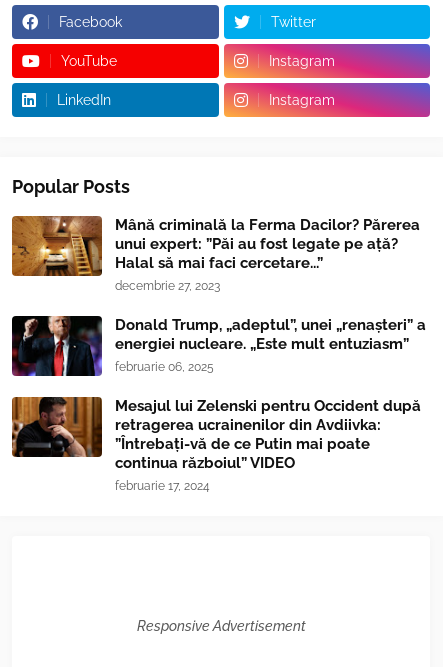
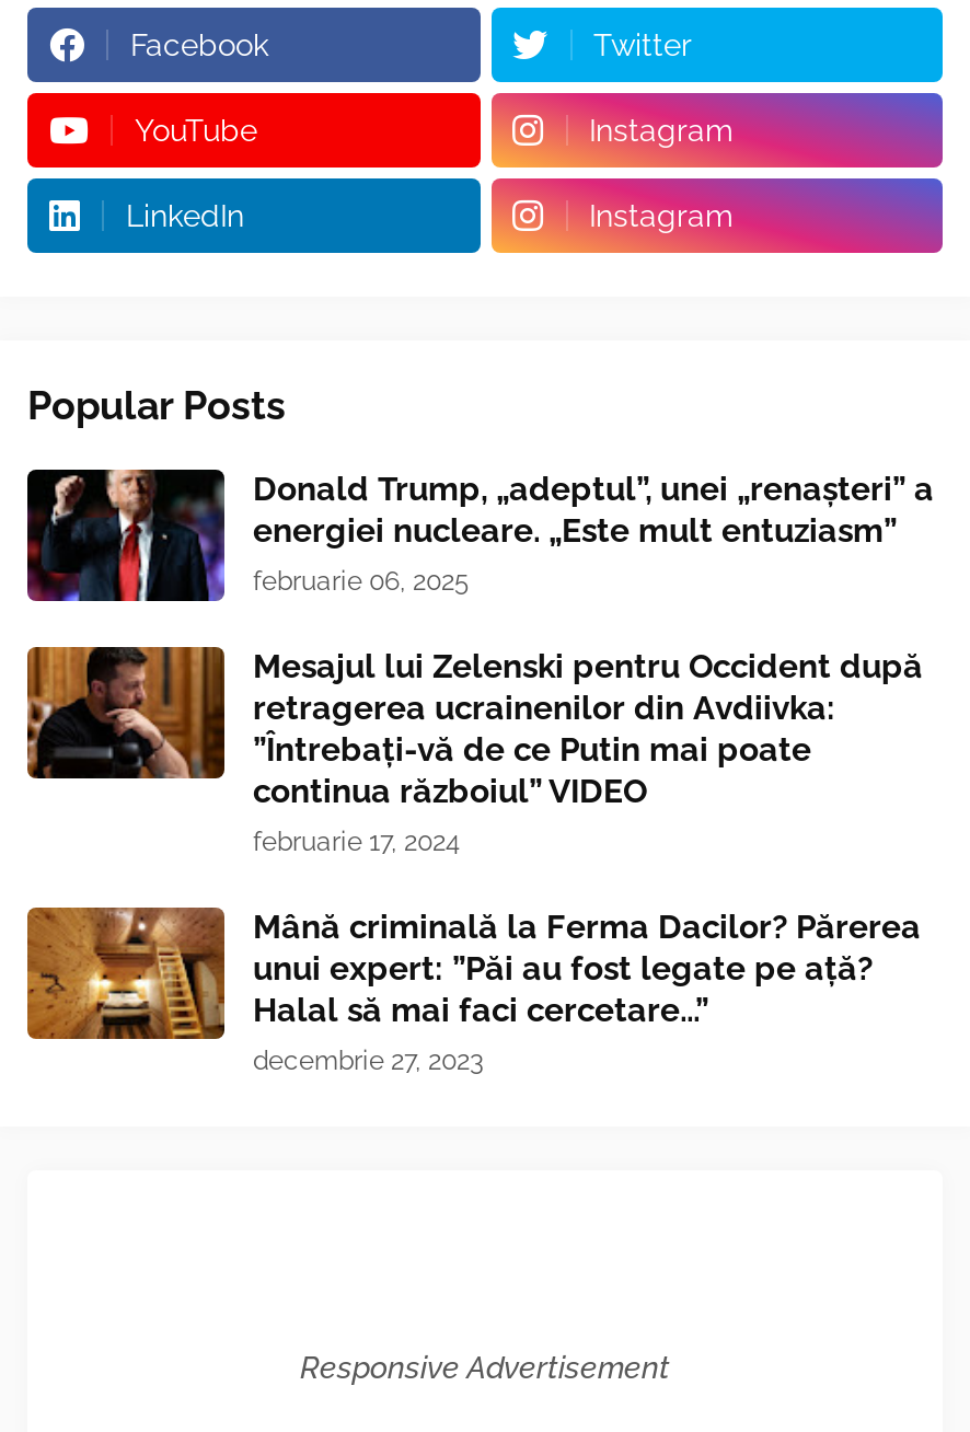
moved down: [image] | Mână criminală la Ferma Dacilor? Părerea | unui expert: ”Păi au fost legate pe ață? | Halal să mai faci cercetare...” | decembrie 27, 2023

moved up: [image] | Donald Trump, „adeptul”, unei „renaşteri” a | energiei nucleare. „Este mult entuziasm” | ... | continua războiul” VIDEO | februarie 17, 2024
